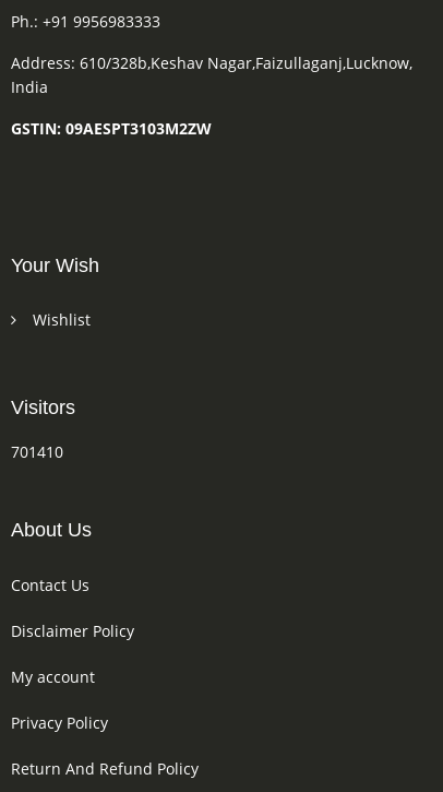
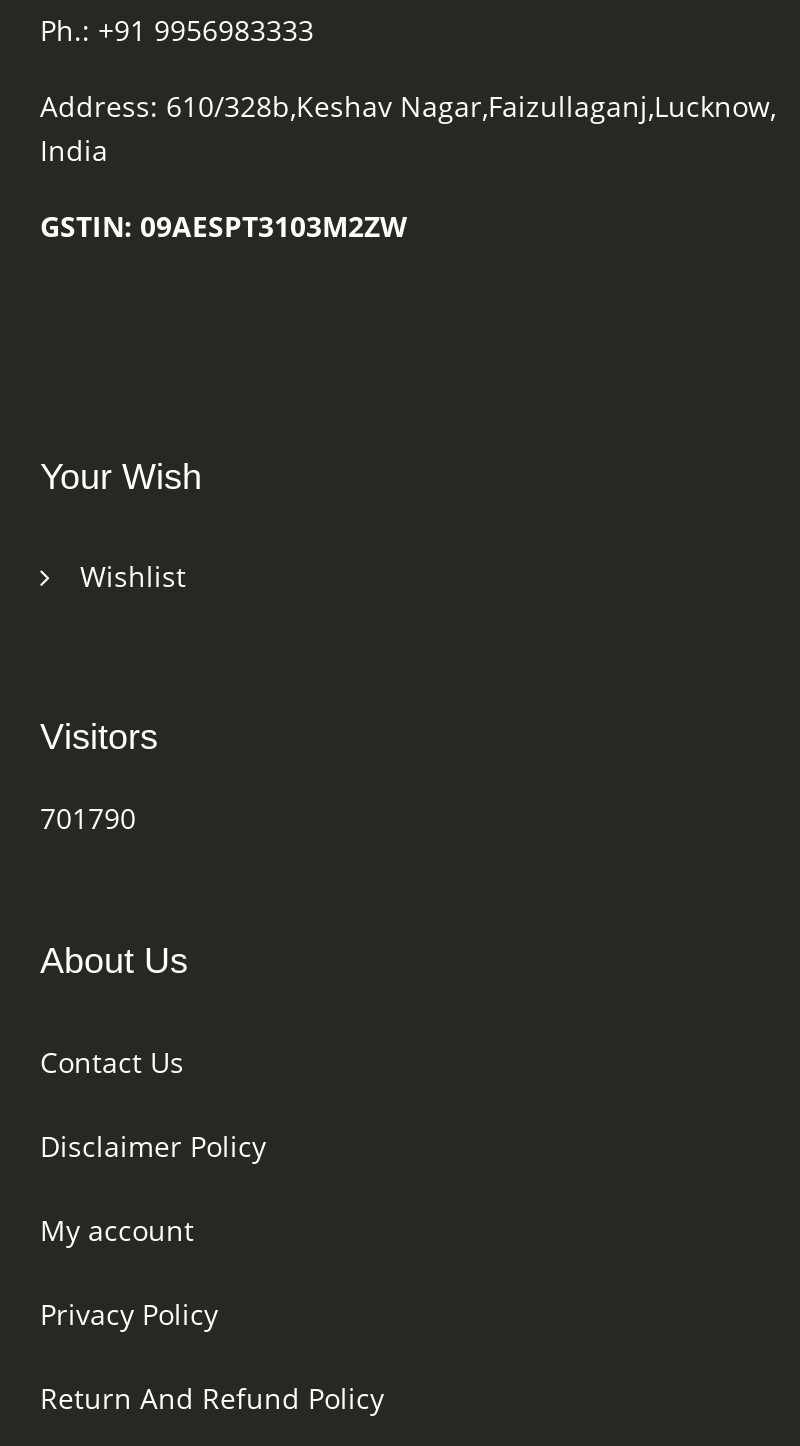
- 701410
+ 701790
